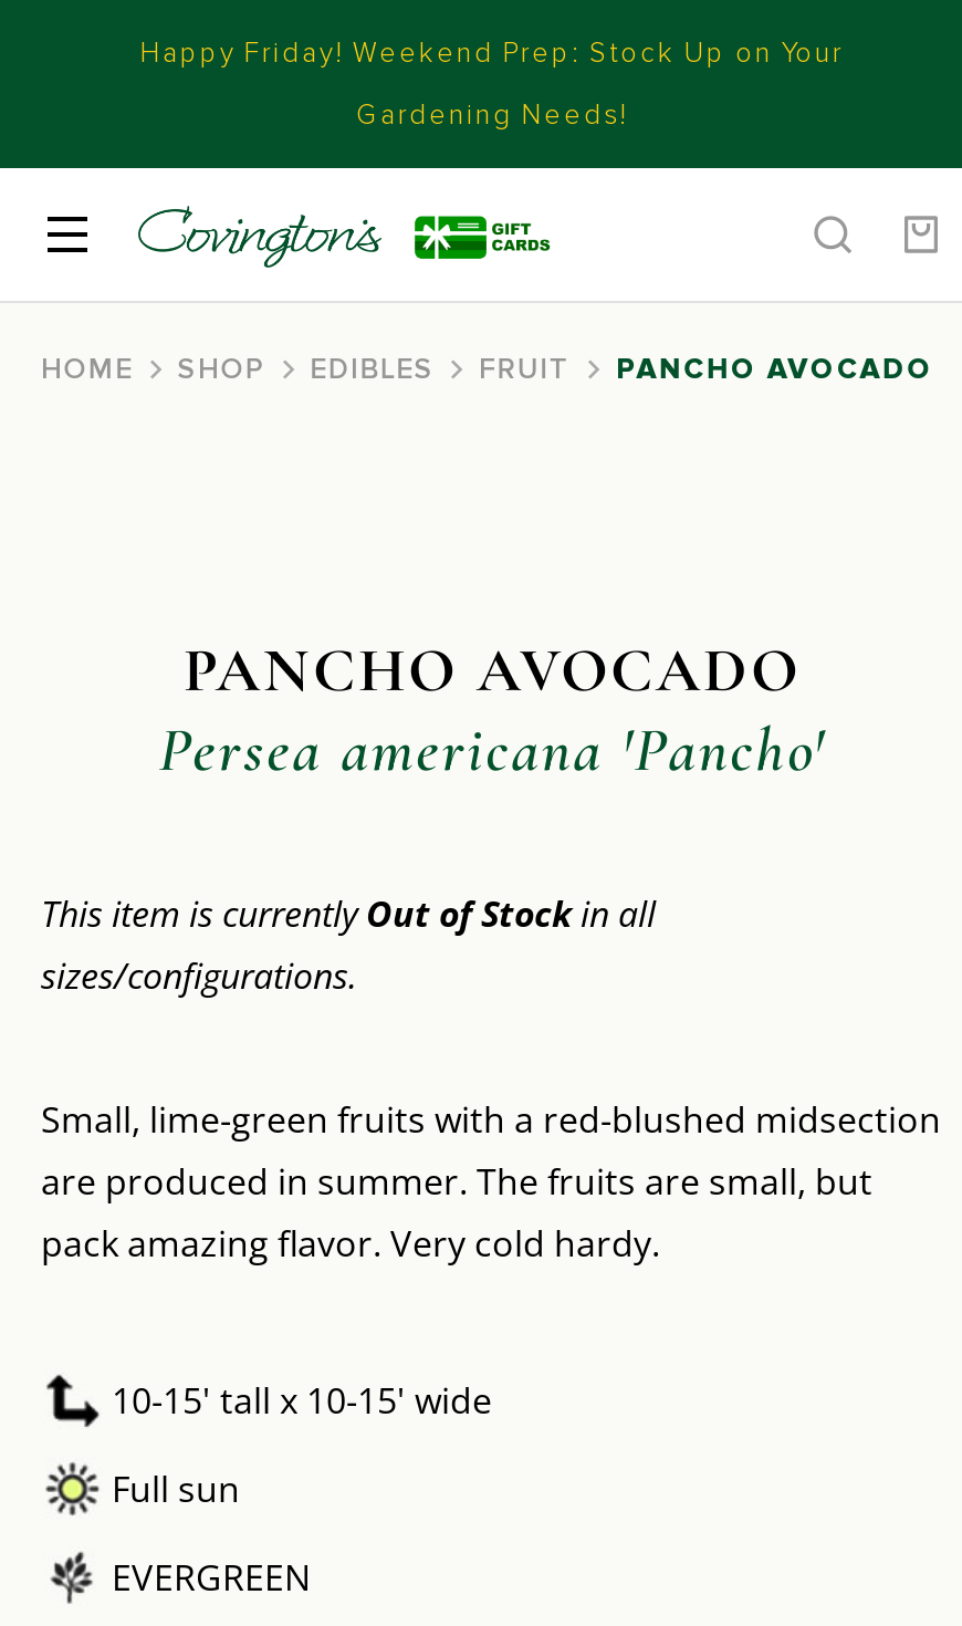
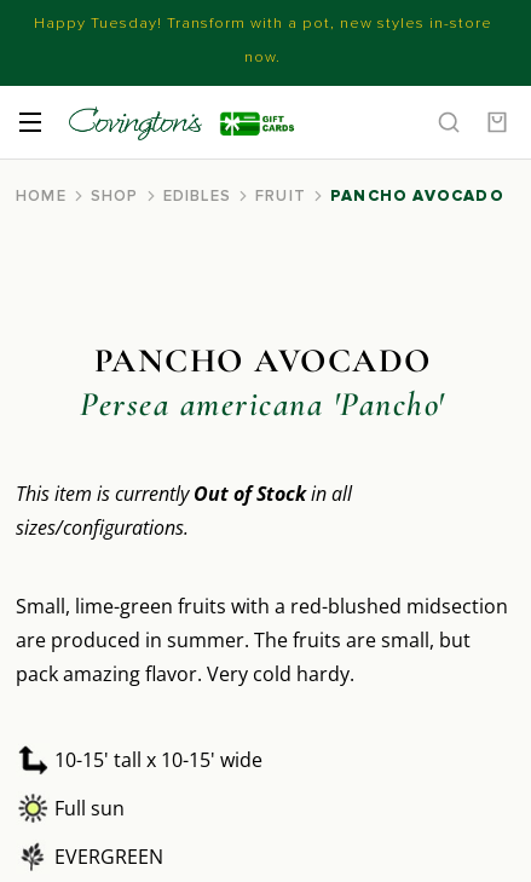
- Happy Friday! Weekend Prep: Stock Up on Your
+ Happy Tuesday! Transform with a pot, new styles in-store

- Gardening Needs!
+ now.
